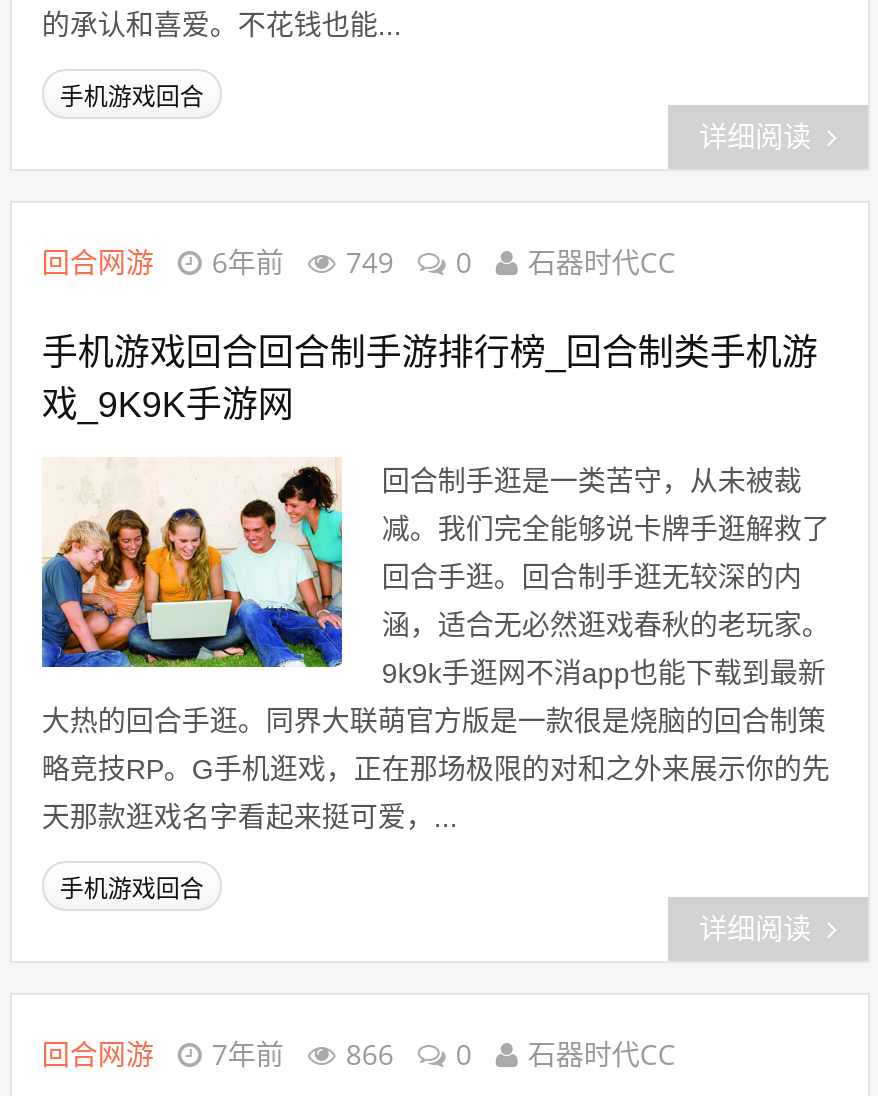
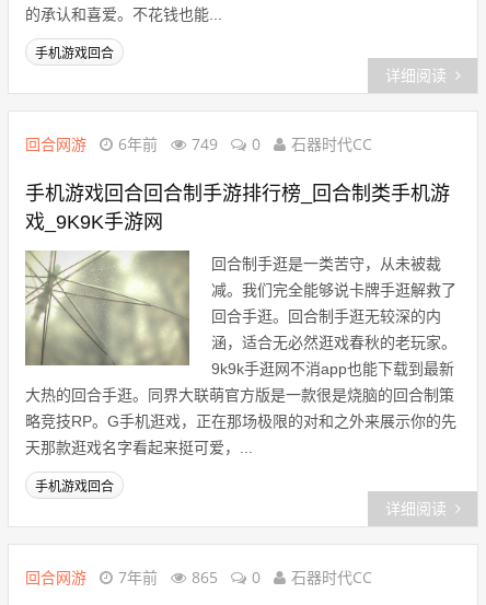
- [image]
+ [image]

- 回合网游 7年前 866 0 石器时代CC
+ 回合网游 7年前 865 0 石器时代CC
